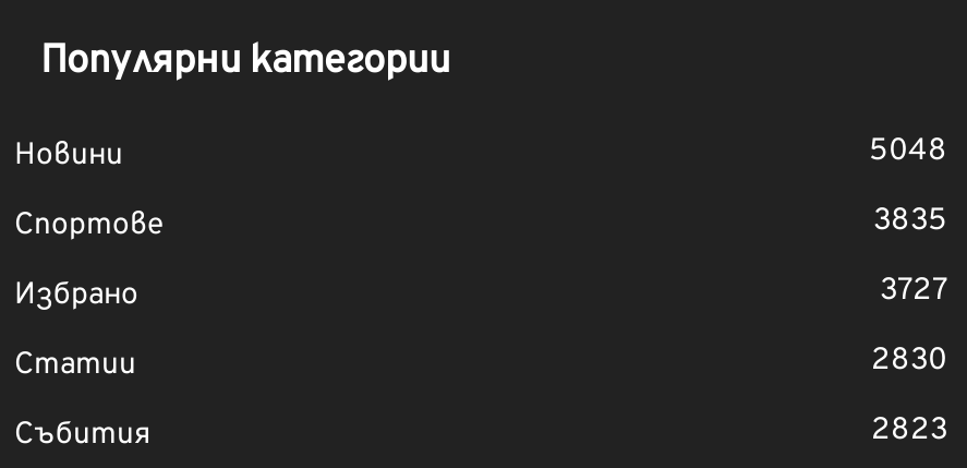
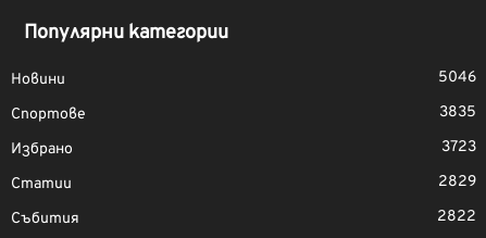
- 5048
+ 5046

- 3727
+ 3723

- 2830
+ 2829

- 2823
+ 2822
